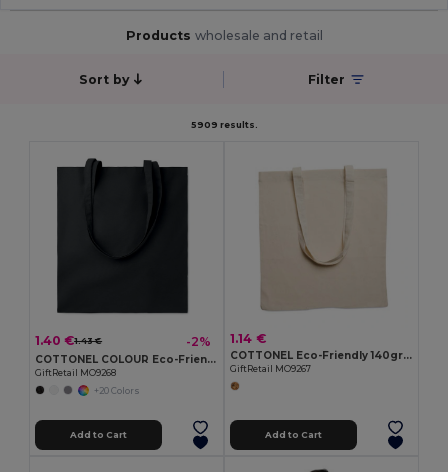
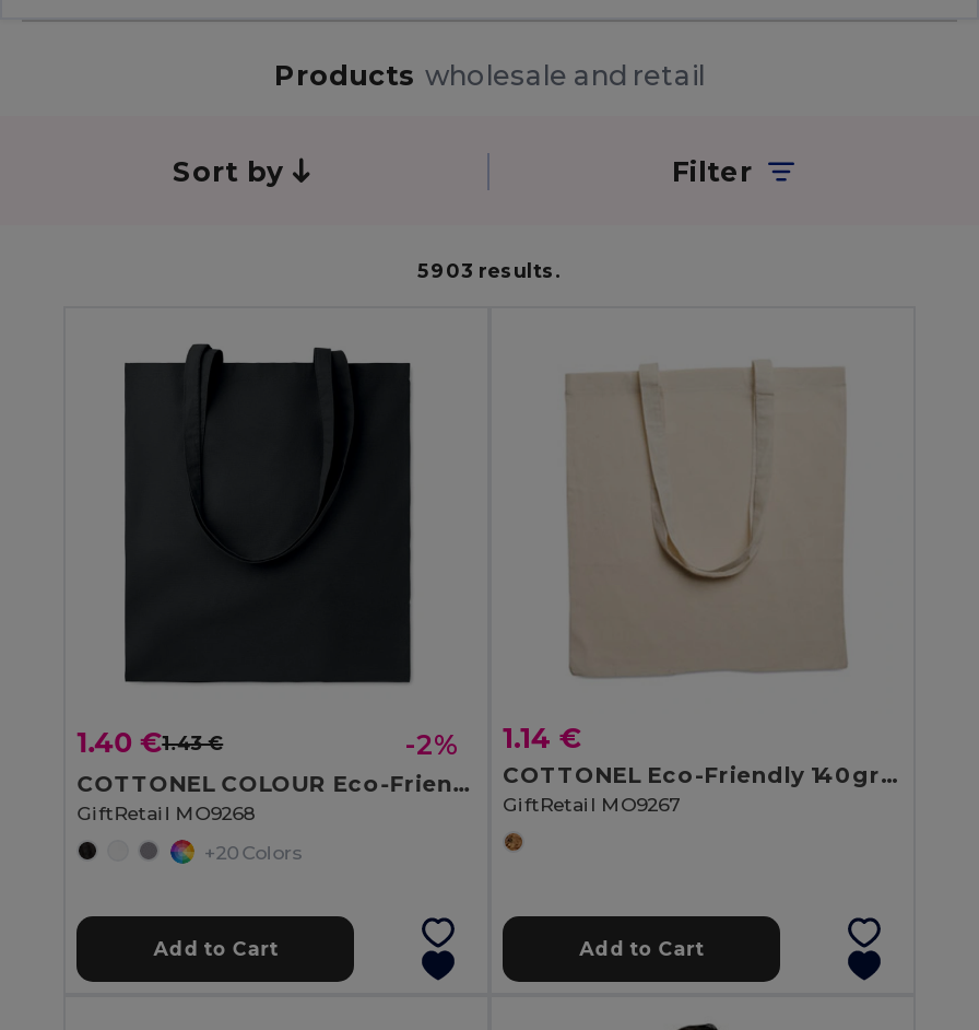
- 5909 results.
+ 5903 results.
